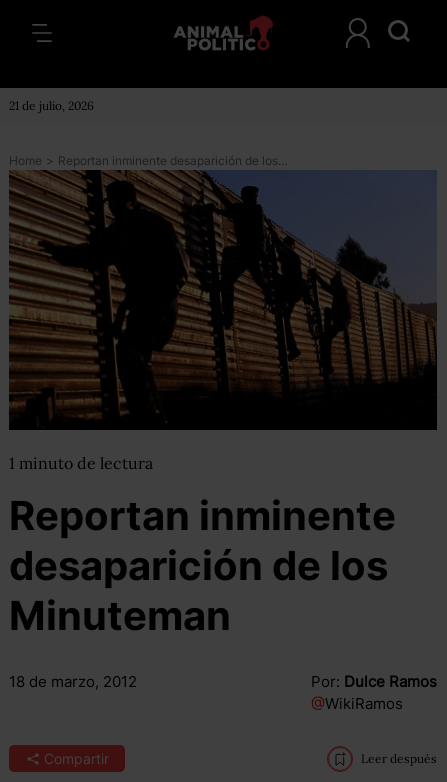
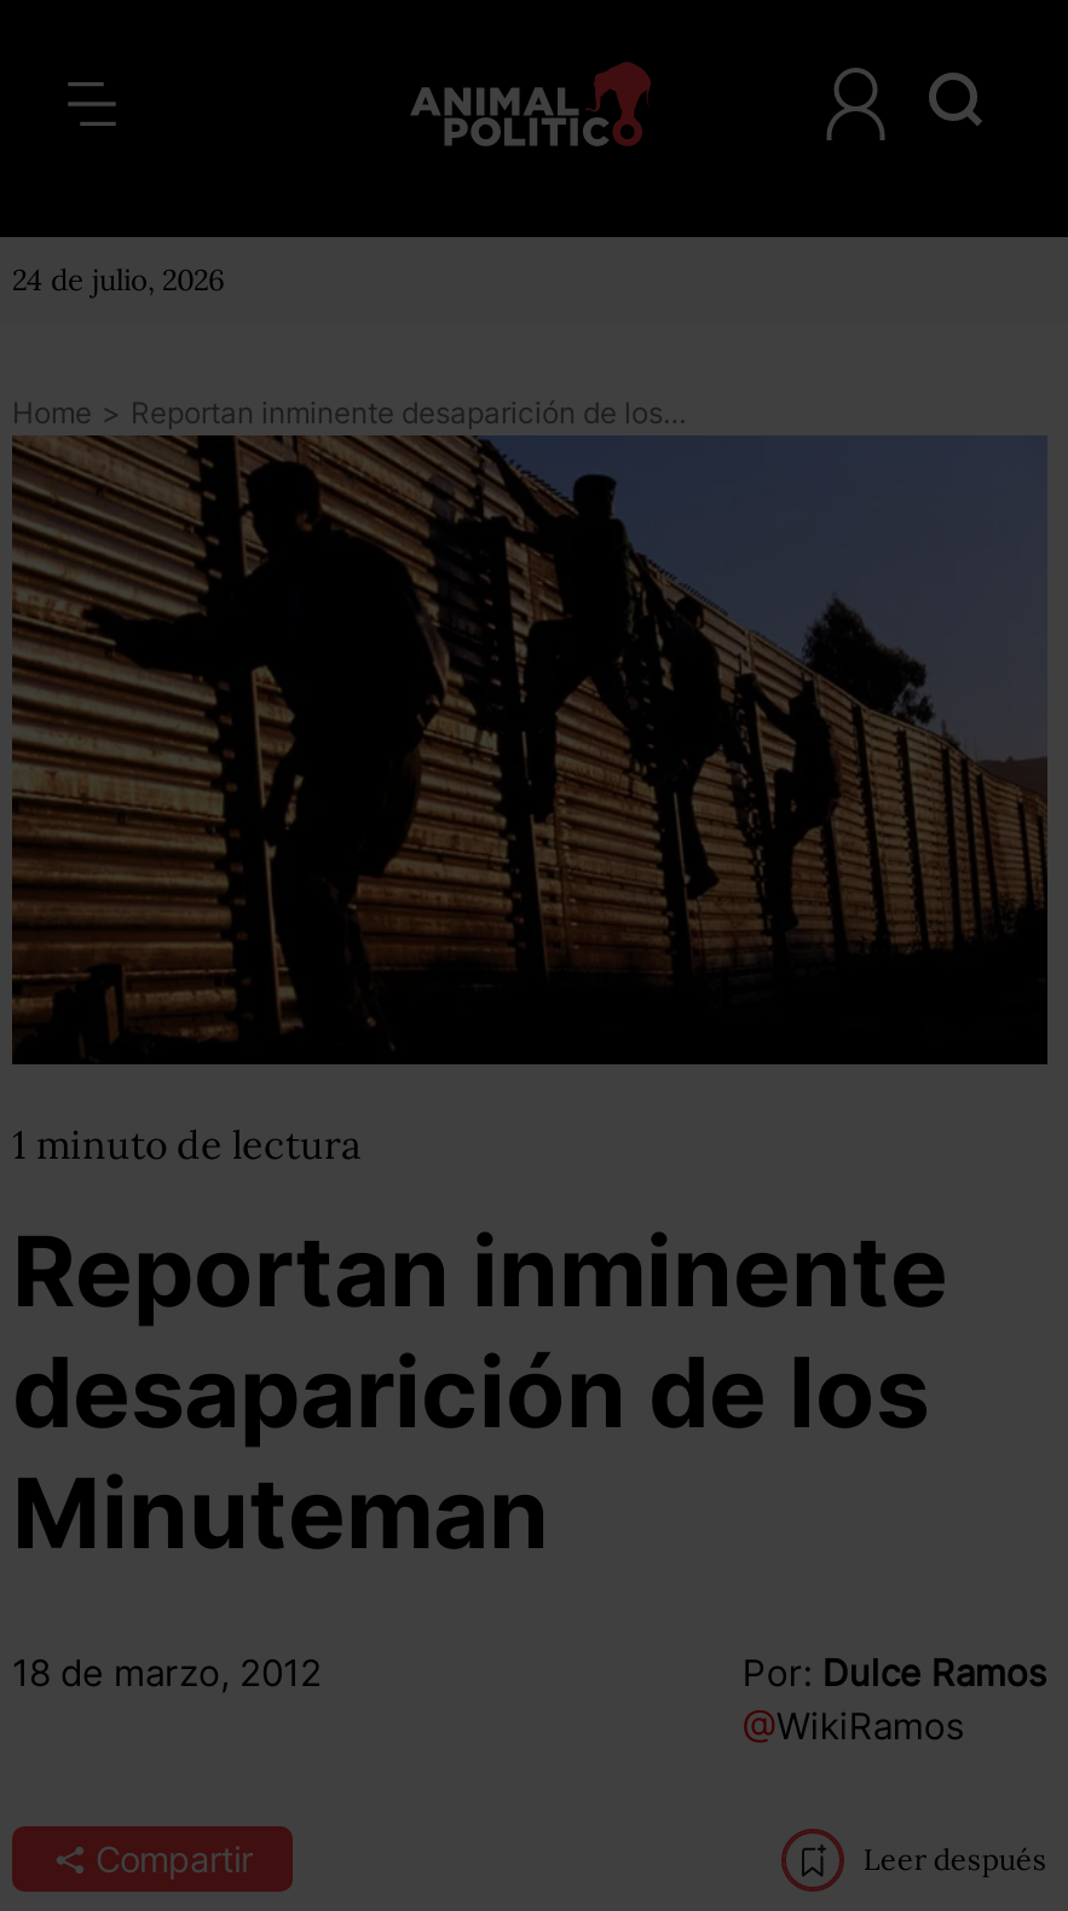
- 21 de julio, 2026
+ 24 de julio, 2026
